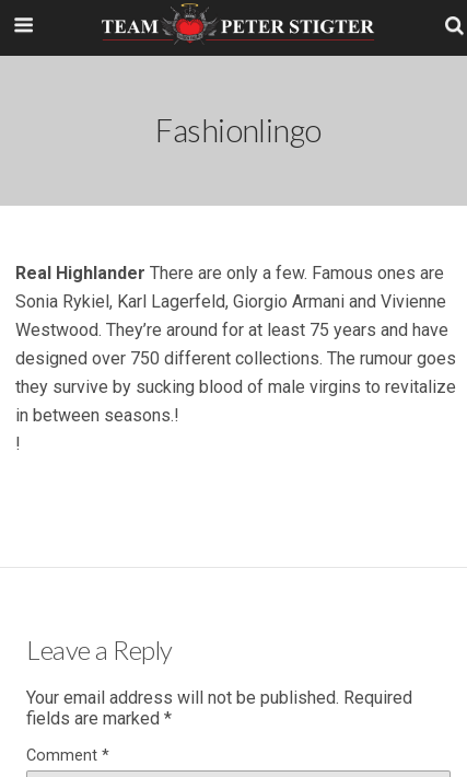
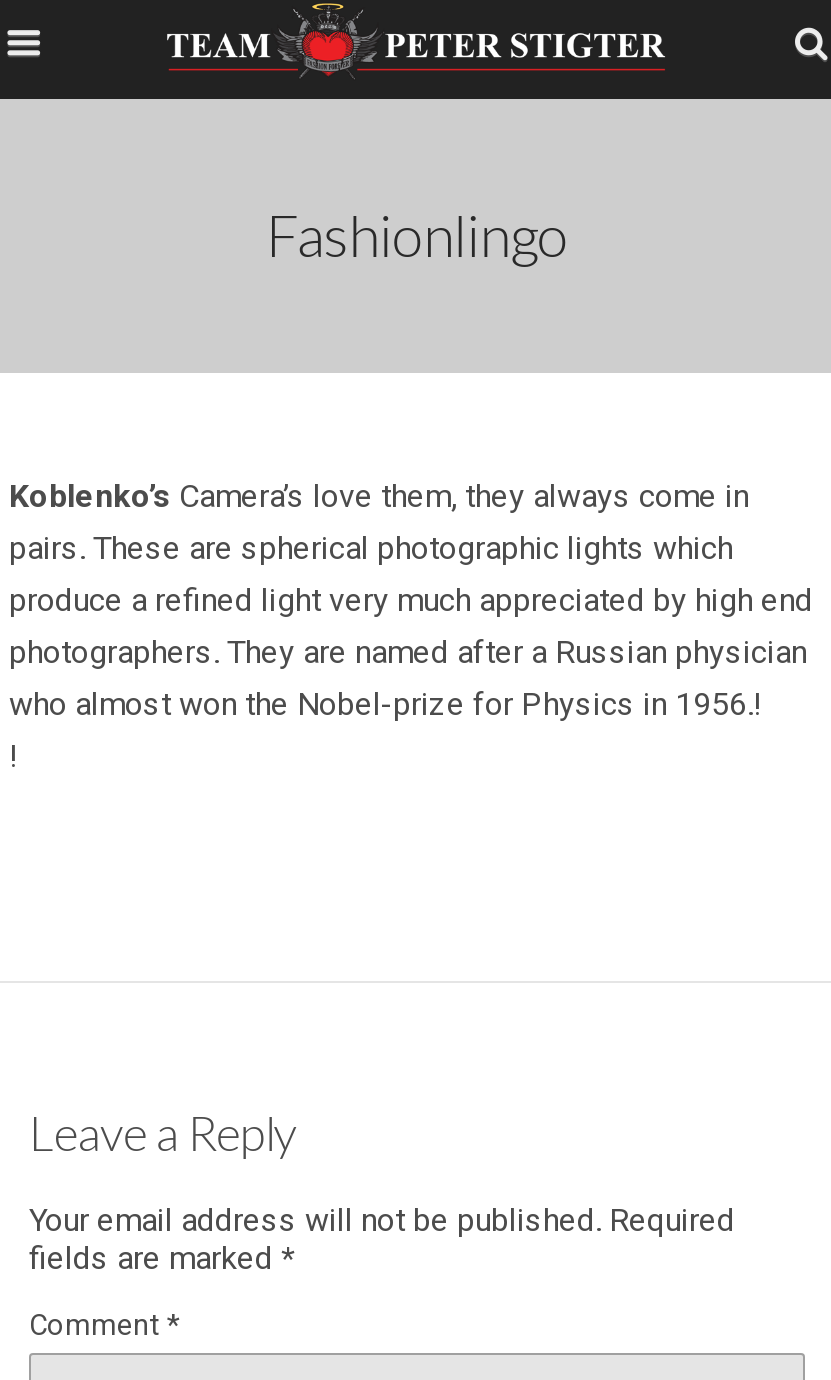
- Real Highlander There are only a few. Famous ones are
- Sonia Rykiel, Karl Lagerfeld, Giorgio Armani and Vivienne
- Westwood. They’re around for at least 75 years and have
- designed over 750 different collections. The rumour goes
- they survive by sucking blood of male virgins to revitalize
- in between seasons.!
+ Koblenko’s Camera’s love them, they always come in
+ pairs. These are spherical photographic lights which
+ produce a refined light very much appreciated by high end
+ photographers. They are named after a Russian physician
+ who almost won the Nobel-prize for Physics in 1956.!
